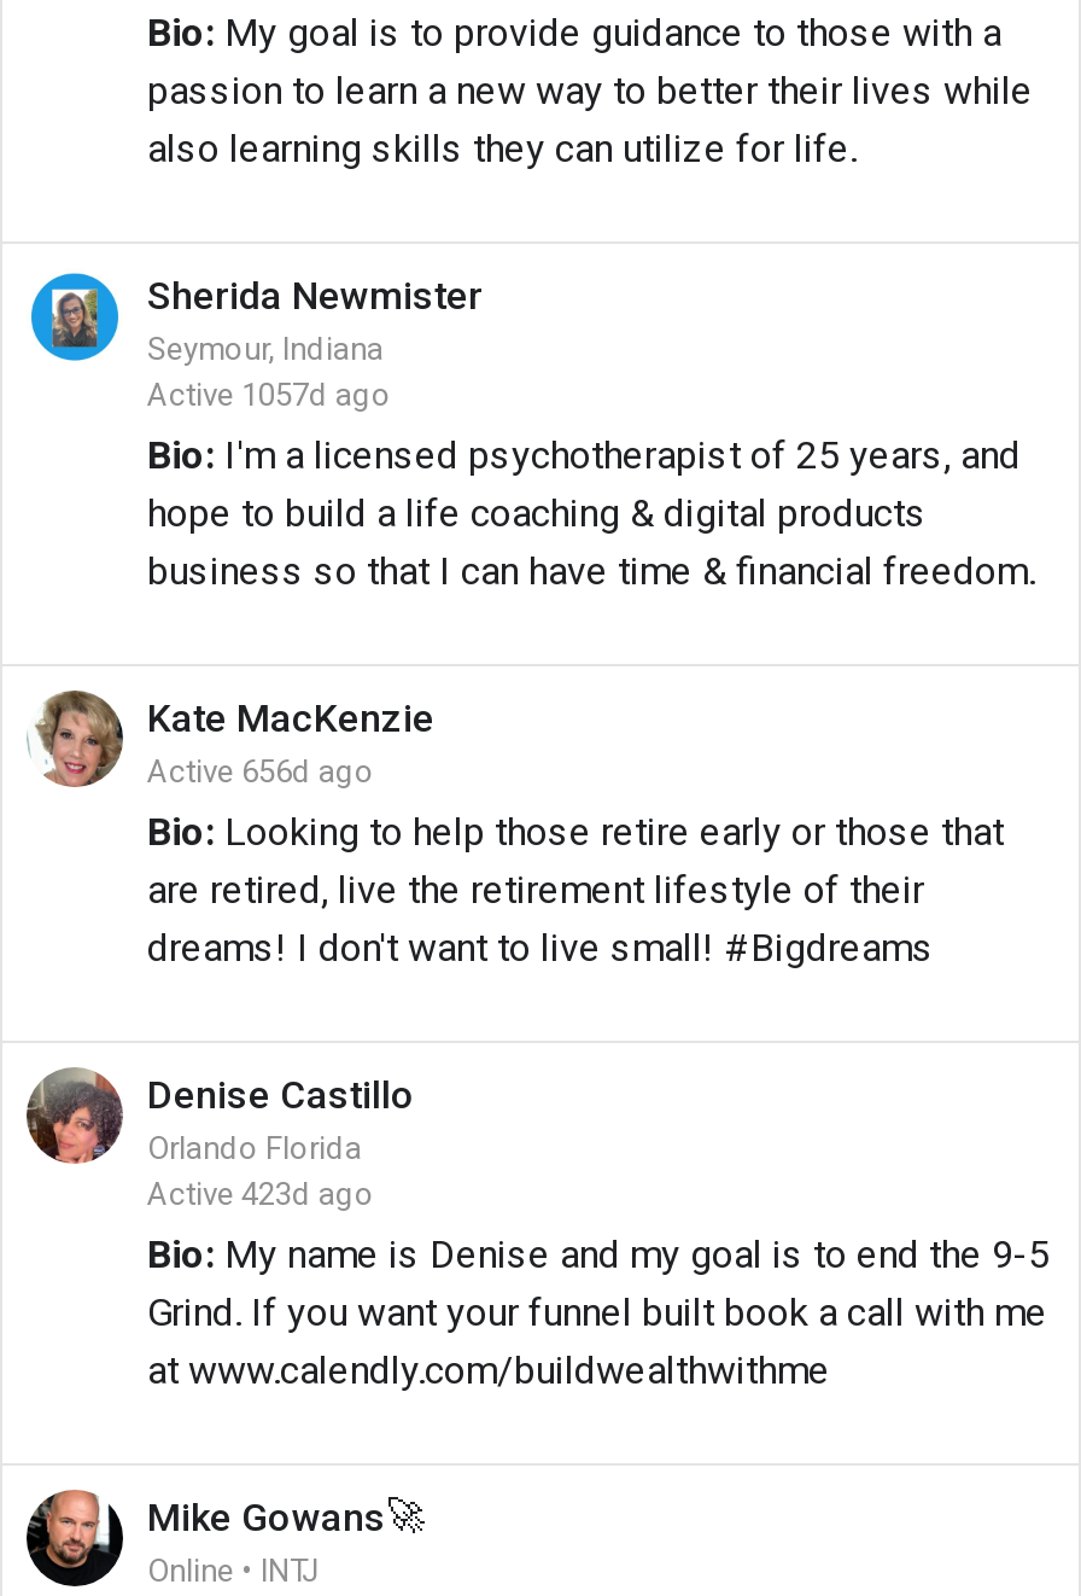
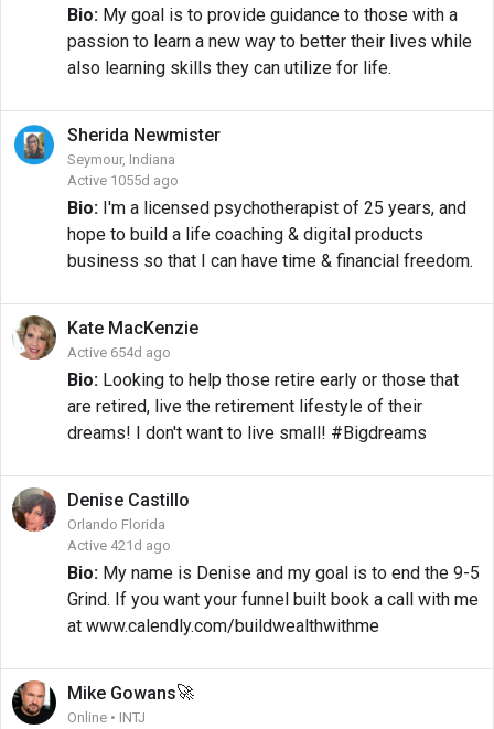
- Active 1057d ago
+ Active 1055d ago

- Active 656d ago
+ Active 654d ago

- Active 423d ago
+ Active 421d ago
